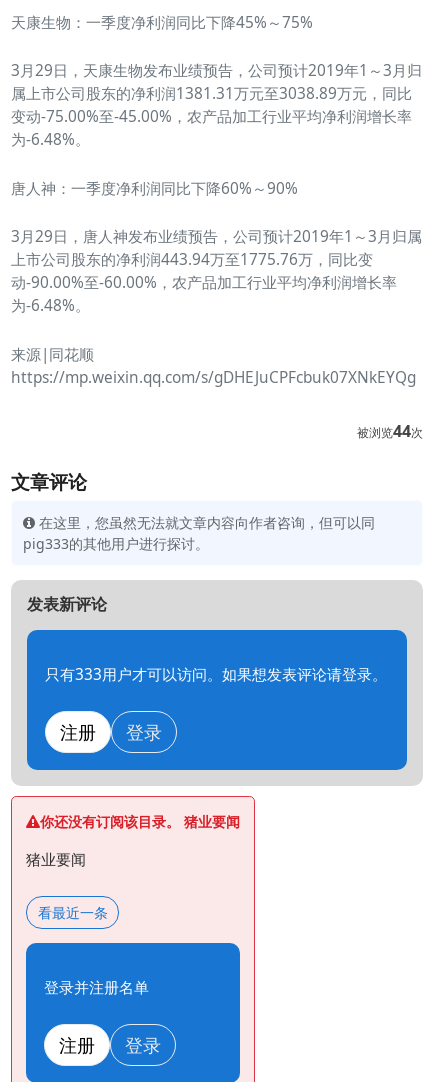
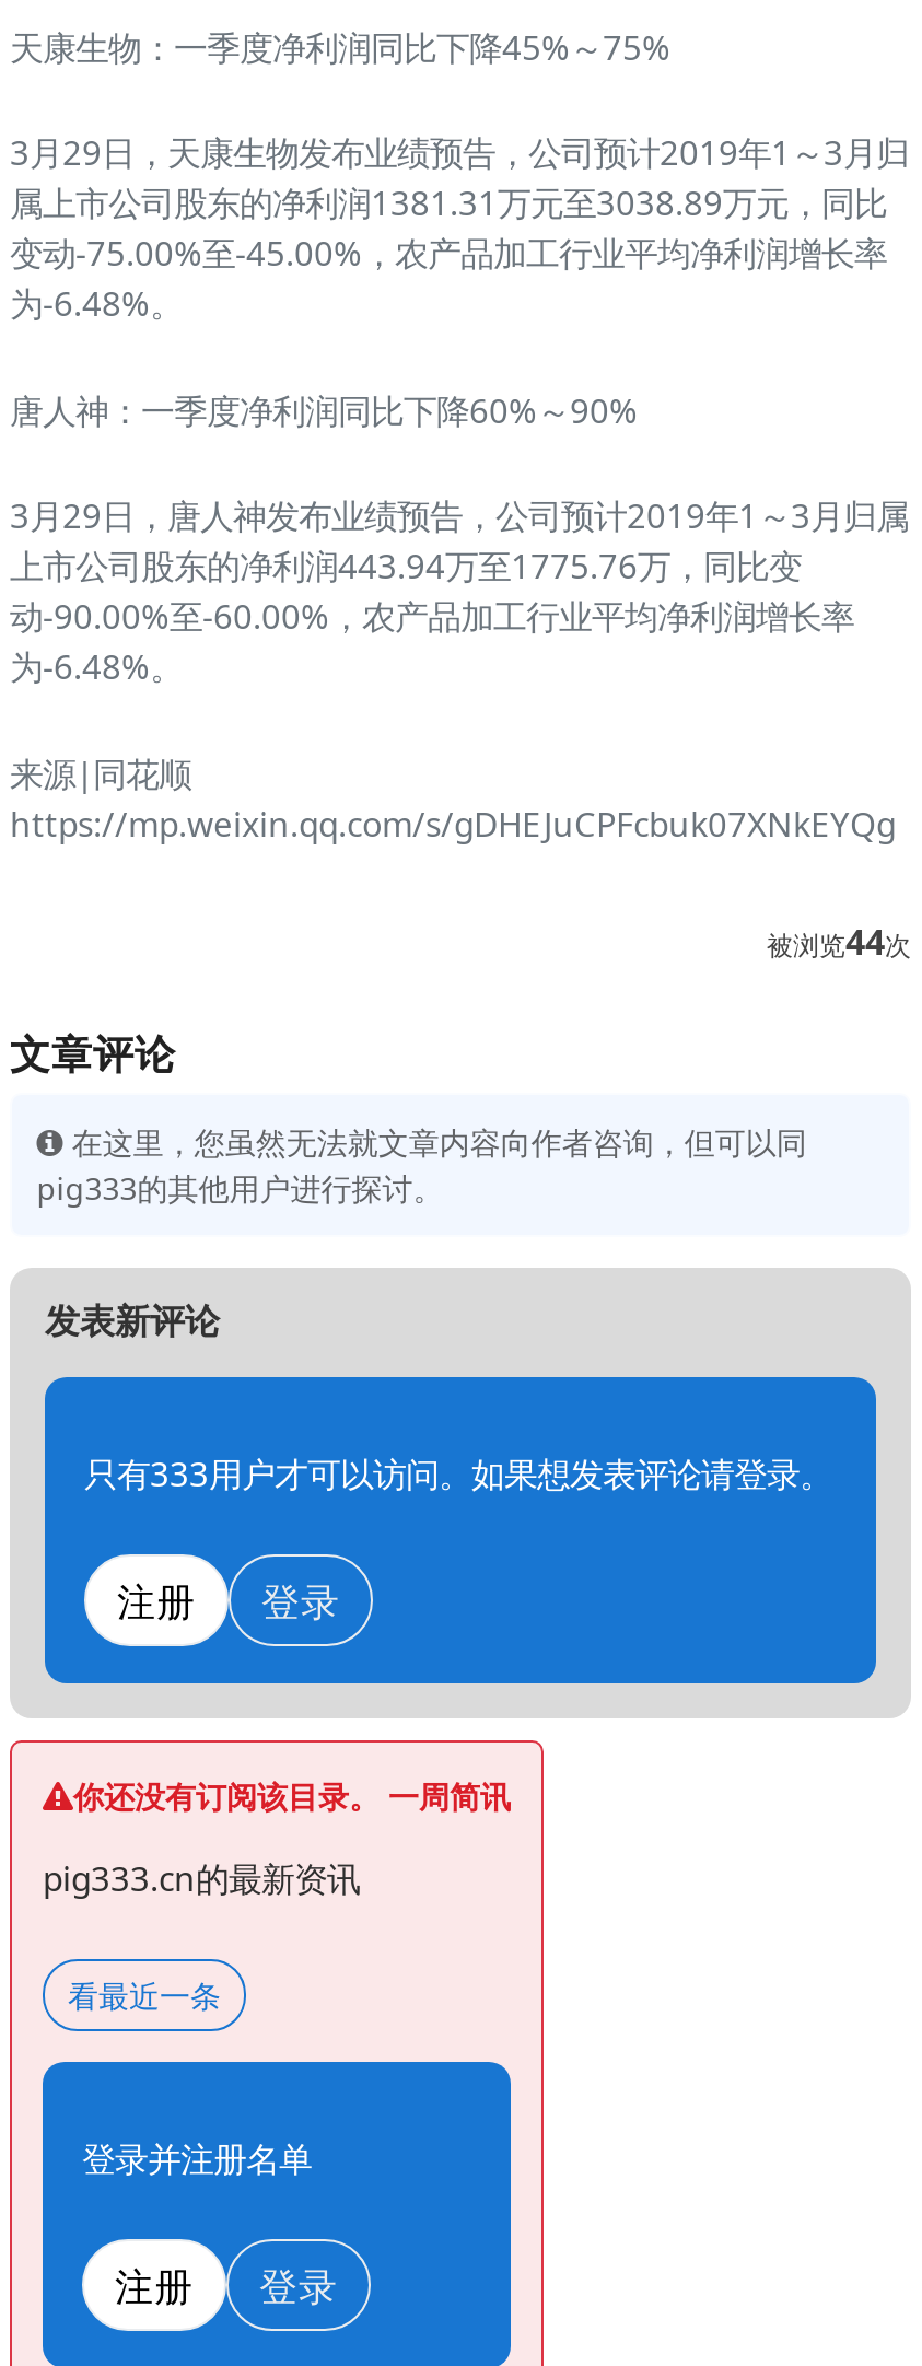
- 你还没有订阅该目录。 猪业要闻
+ 你还没有订阅该目录。 一周简讯

- 猪业要闻
+ pig333.cn的最新资讯
